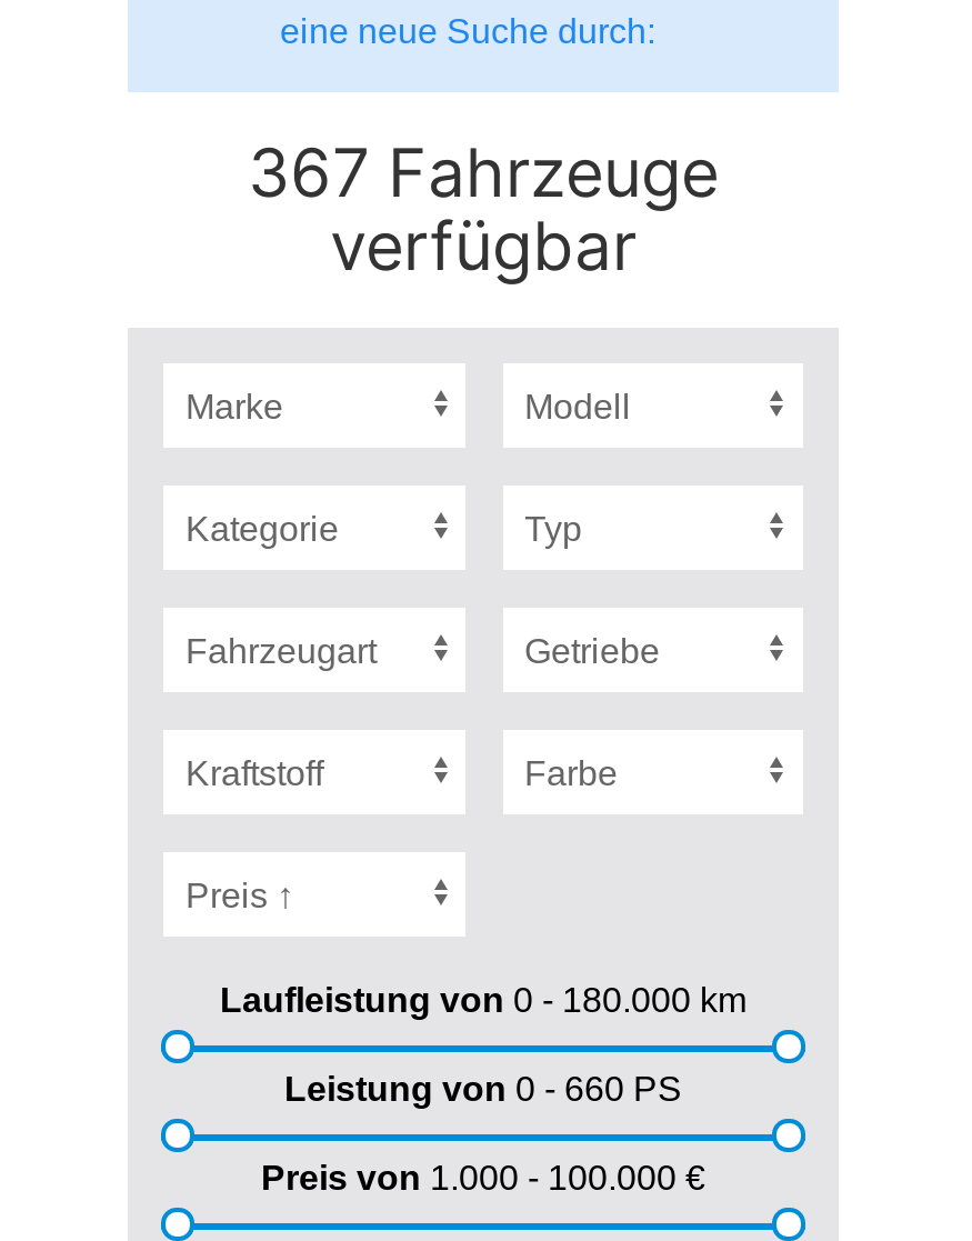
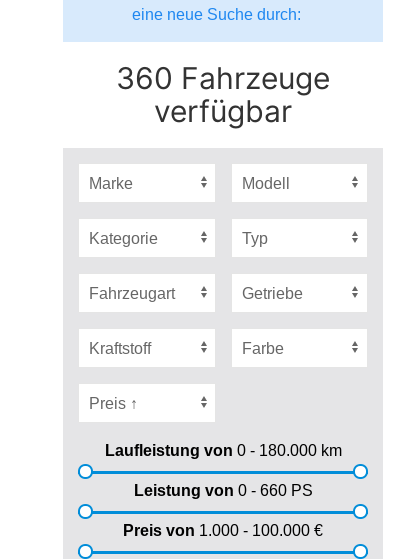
- 367 Fahrzeuge
+ 360 Fahrzeuge
